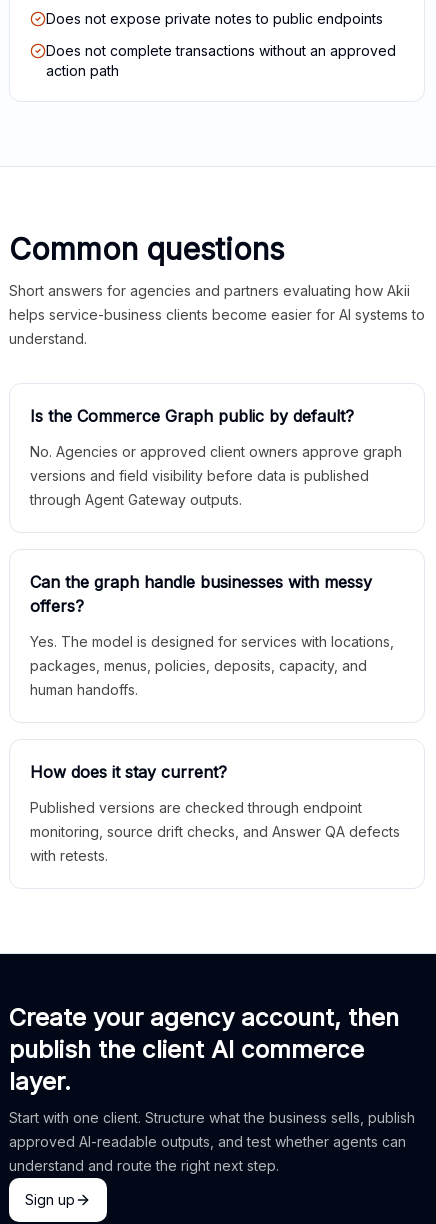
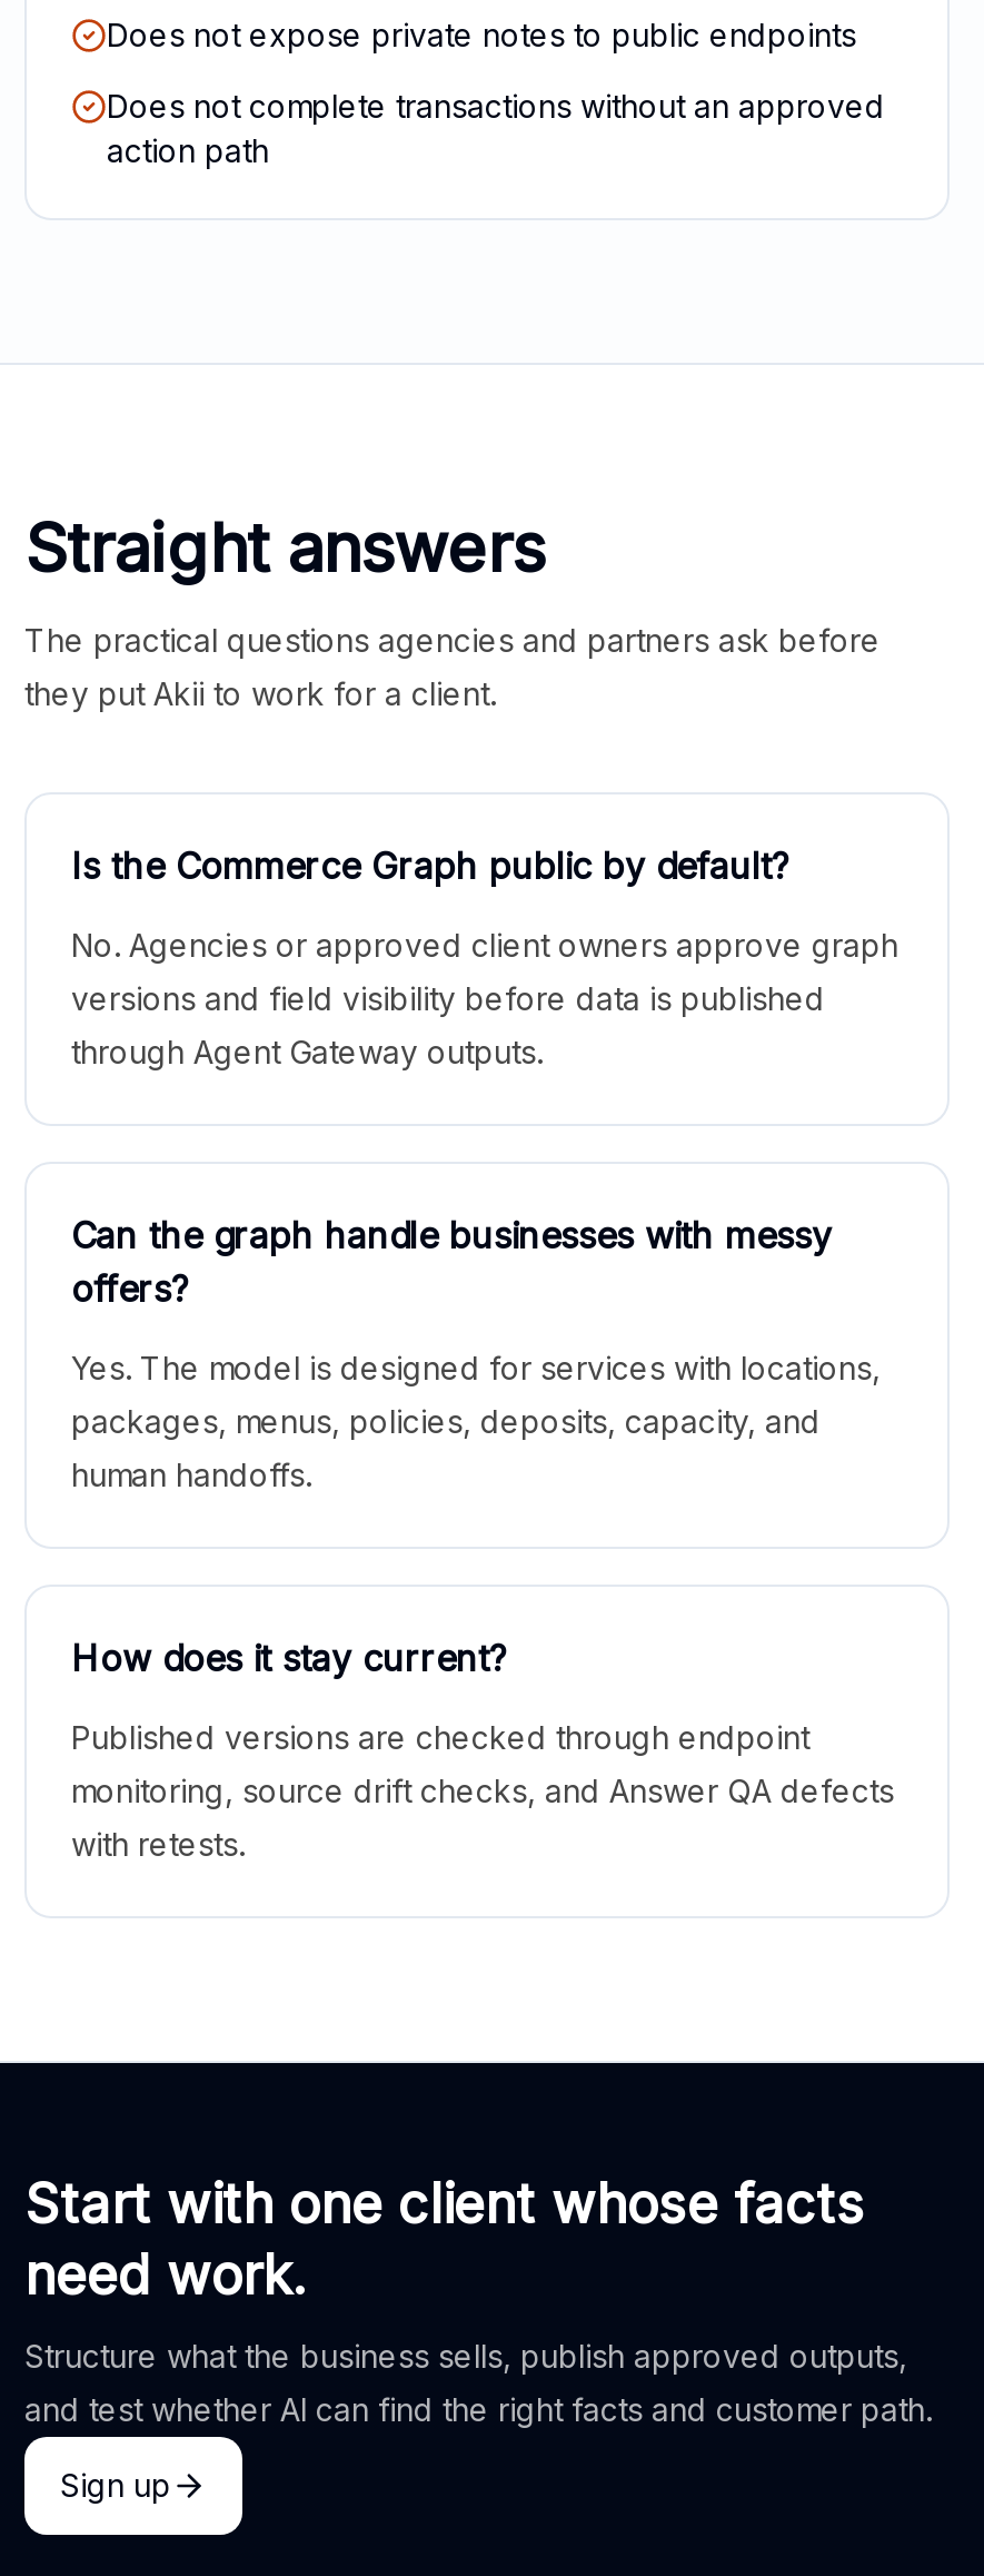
- Common questions
- Short answers for agencies and partners evaluating how Akii
- helps service-business clients become easier for AI systems to
- understand.
+ Straight answers
+ The practical questions agencies and partners ask before
+ they put Akii to work for a client.

- Create your agency account, then
- publish the client AI commerce
- layer.
- Start with one client. Structure what the business sells, publish
- approved AI-readable outputs, and test whether agents can
- understand and route the right next step.
+ Start with one client whose facts
+ need work.
+ Structure what the business sells, publish approved outputs,
+ and test whether AI can find the right facts and customer path.
